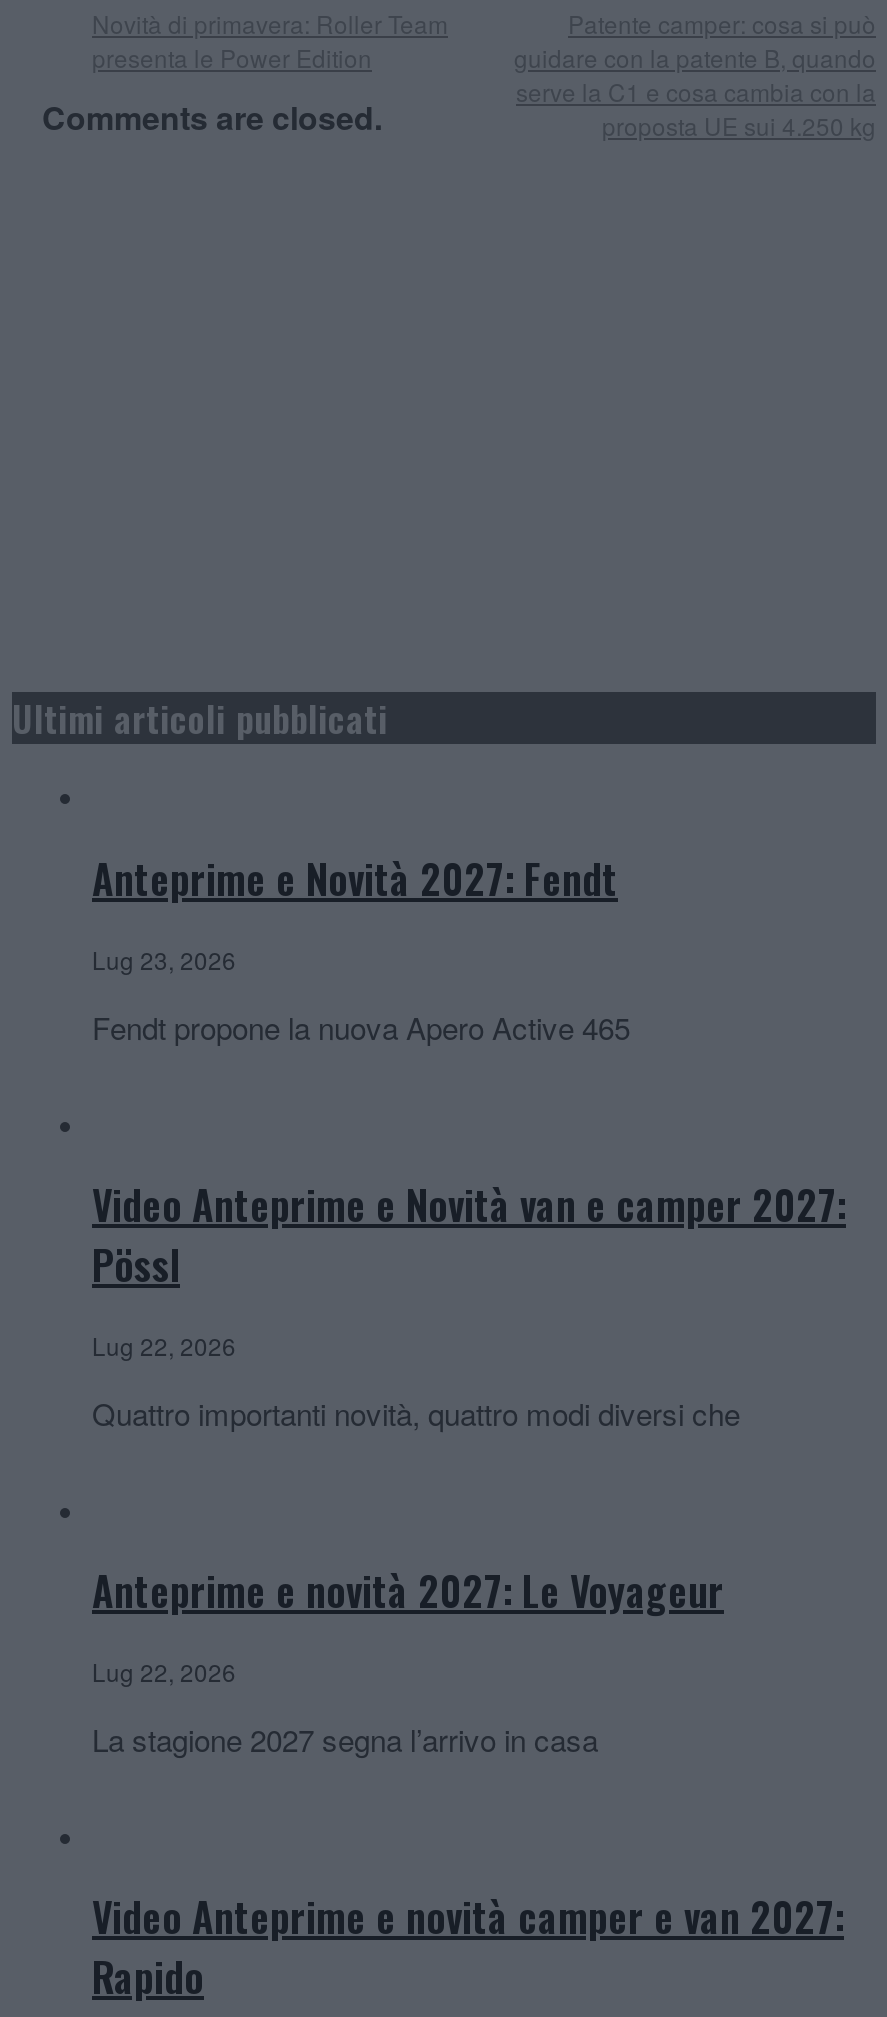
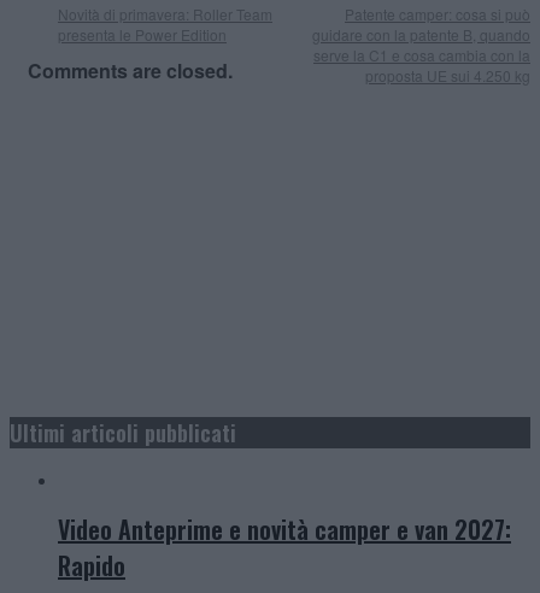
- Anteprime e Novità 2027: Fendt
- Lug 23, 2026
- Fendt propone la nuova Apero Active 465
- Video Anteprime e Novità van e camper 2027:
- Pössl
- Lug 22, 2026
- Quattro importanti novità, quattro modi diversi che
- Anteprime e novità 2027: Le Voyageur
- Lug 22, 2026
- La stagione 2027 segna l’arrivo in casa
